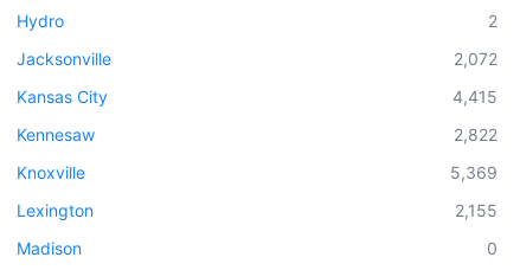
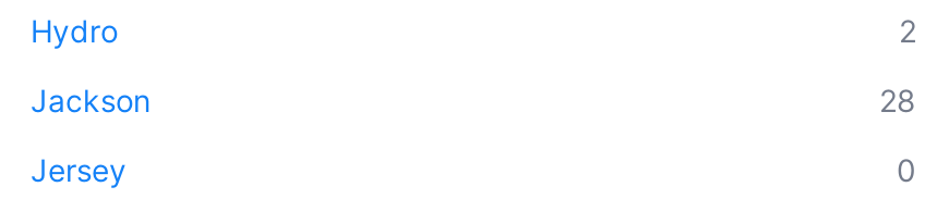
- Jacksonville
- 2,072
- Kansas City
- 4,415
- Kennesaw
- 2,822
- Knoxville
- 5,369
- Lexington
- 2,155
- Madison
+ Jackson
+ 28
+ Jersey
